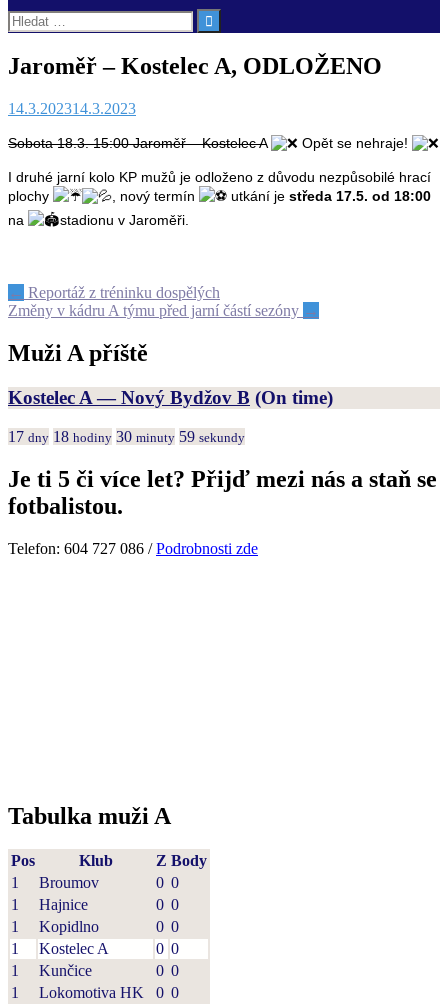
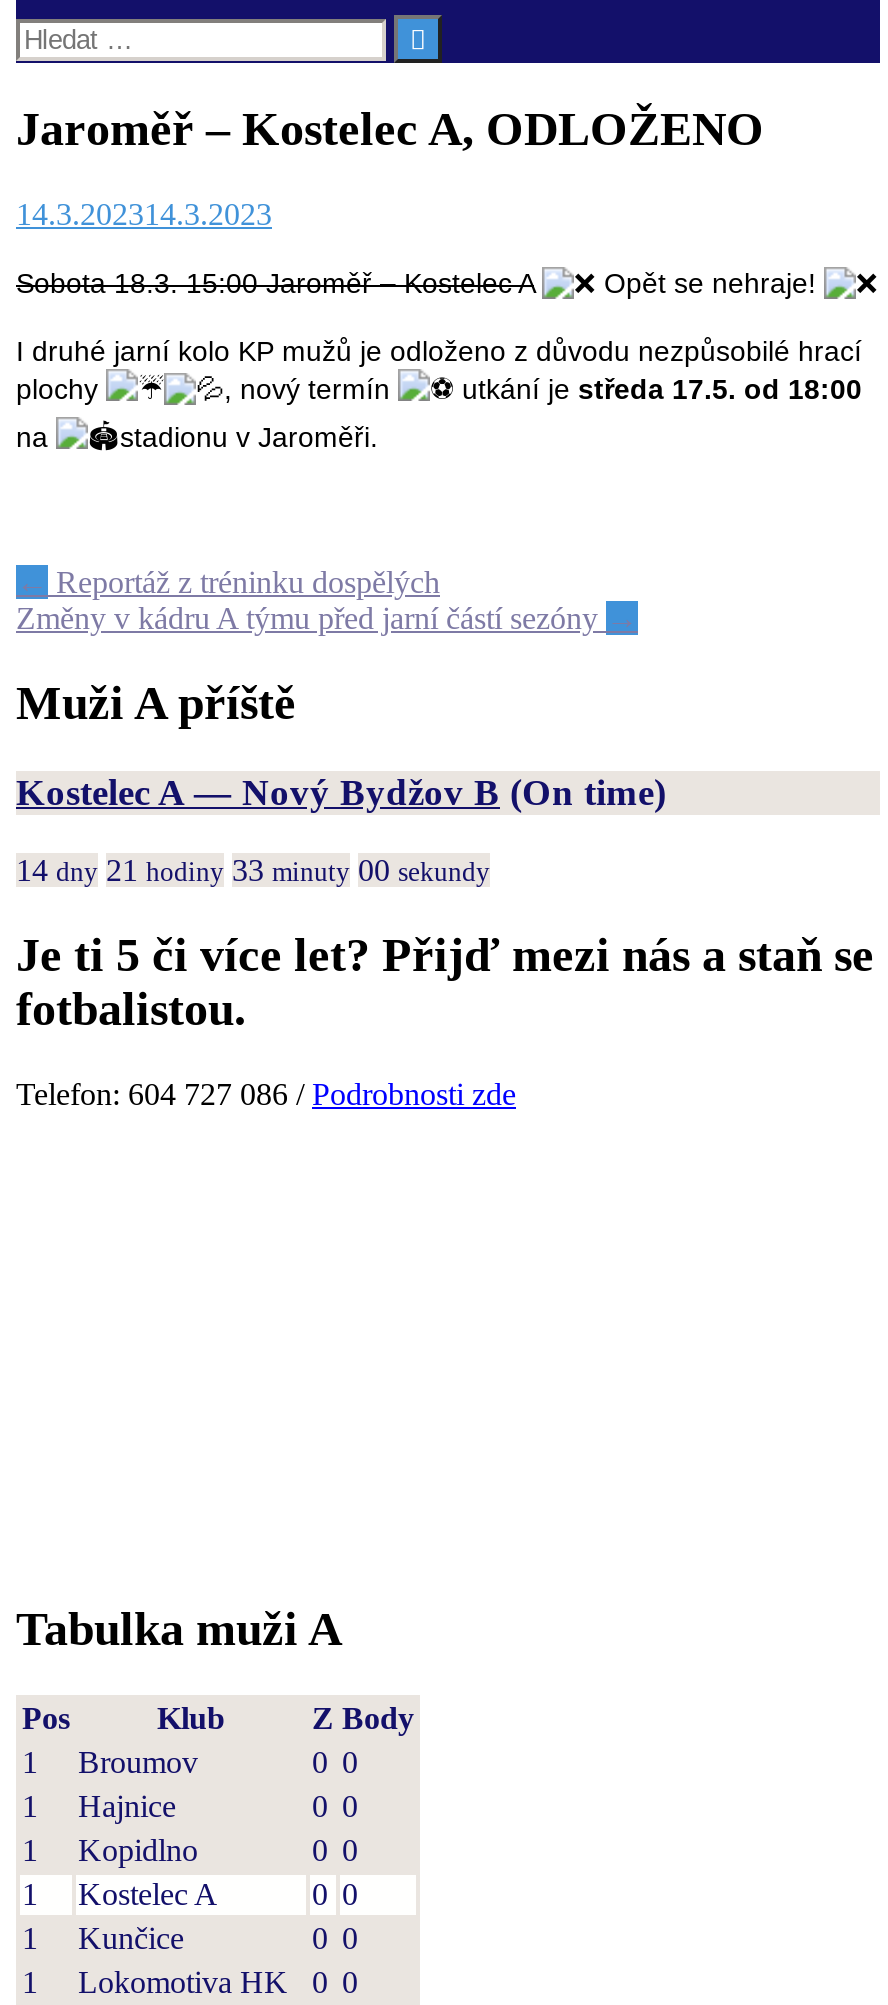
- 17 dny 18 hodiny 30 minuty 59 sekundy
+ 14 dny 21 hodiny 33 minuty 00 sekundy
